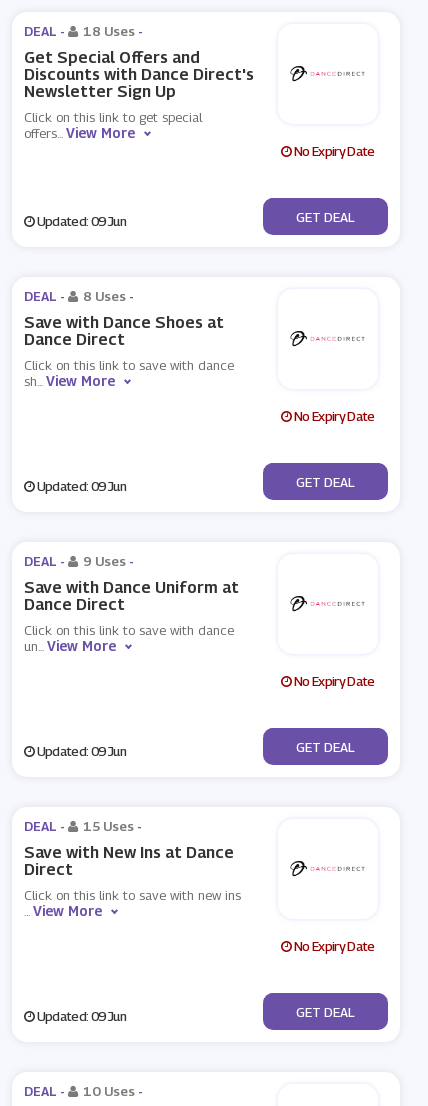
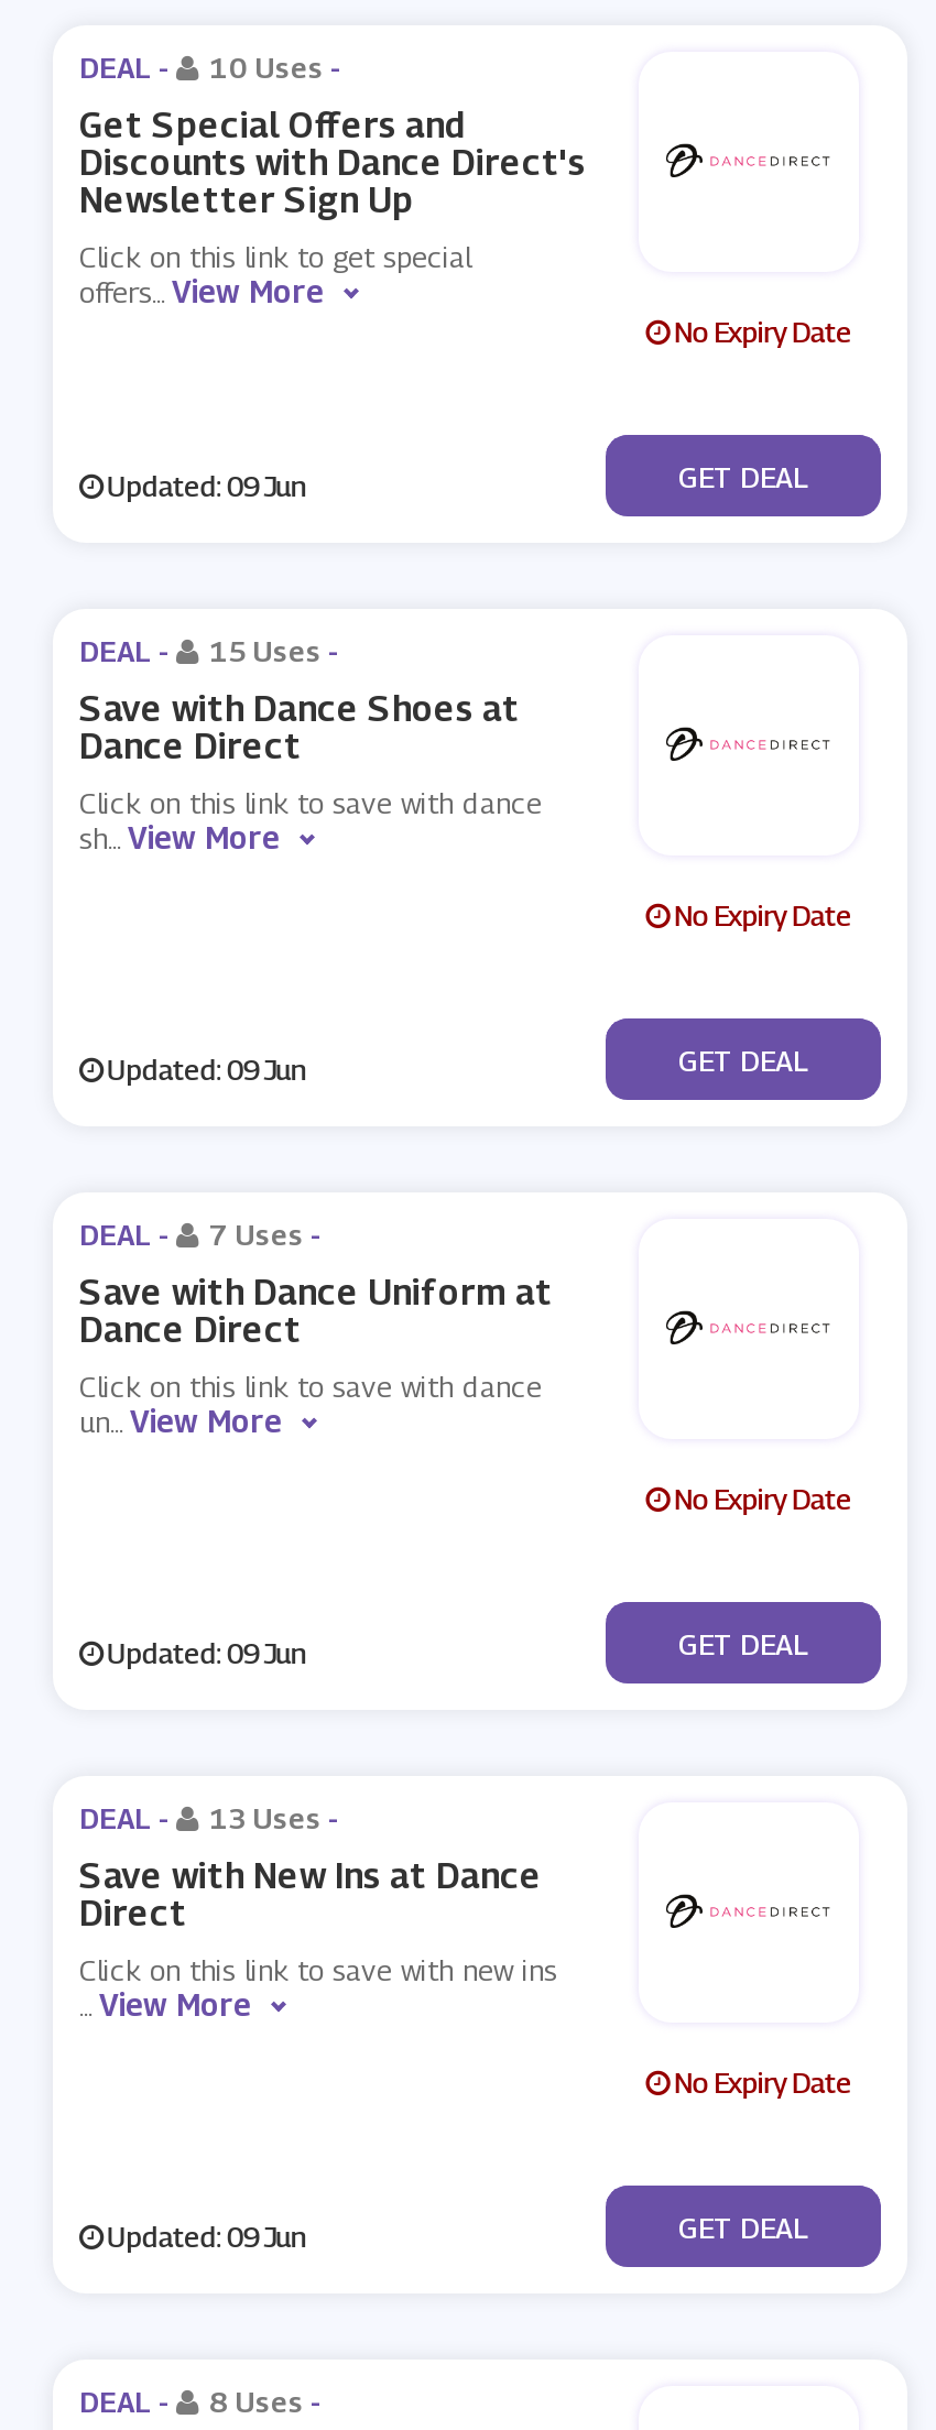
- DEAL - 18 Uses -
+ DEAL - 10 Uses -

- DEAL - 8 Uses -
+ DEAL - 15 Uses -

- DEAL - 9 Uses -
+ DEAL - 7 Uses -

- DEAL - 15 Uses -
+ DEAL - 13 Uses -

- DEAL - 10 Uses -
+ DEAL - 8 Uses -
